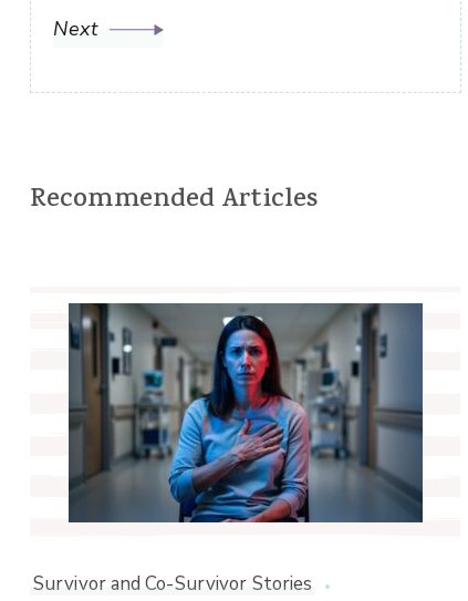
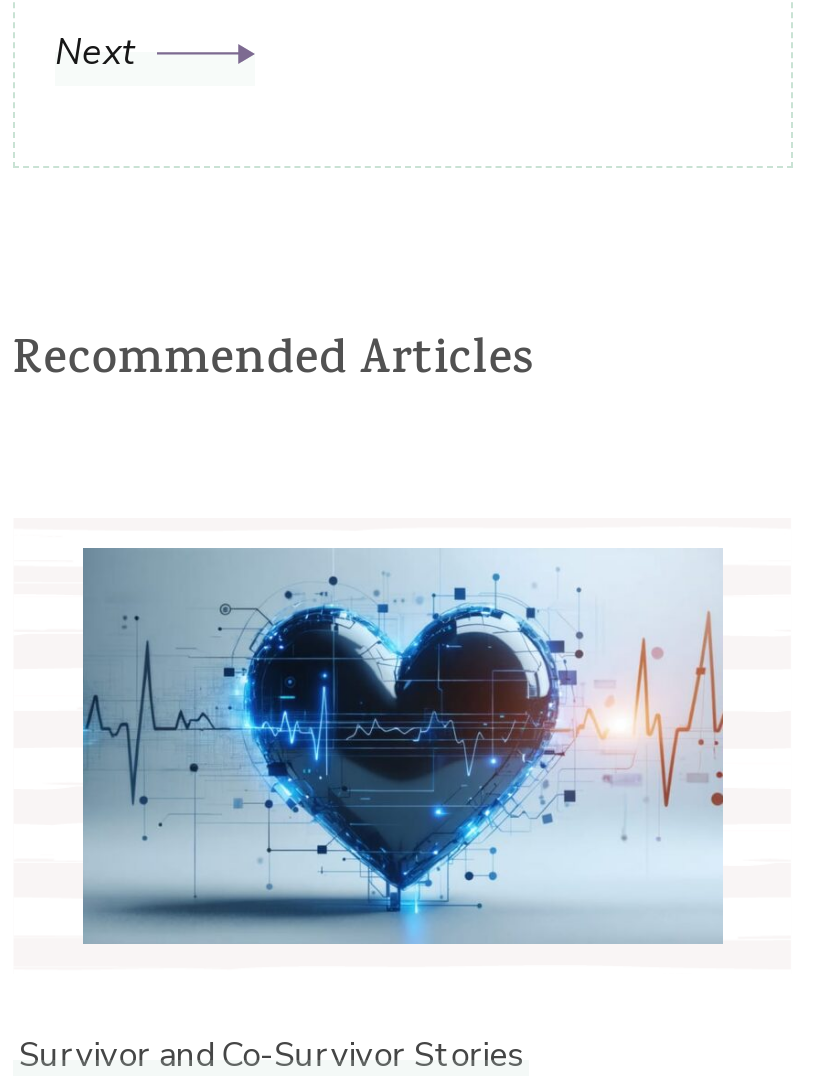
- [image]
+ [image]
